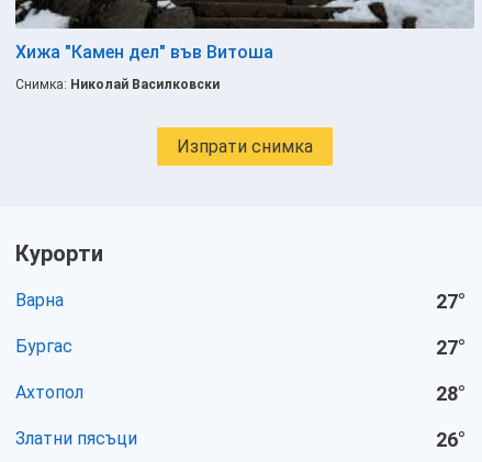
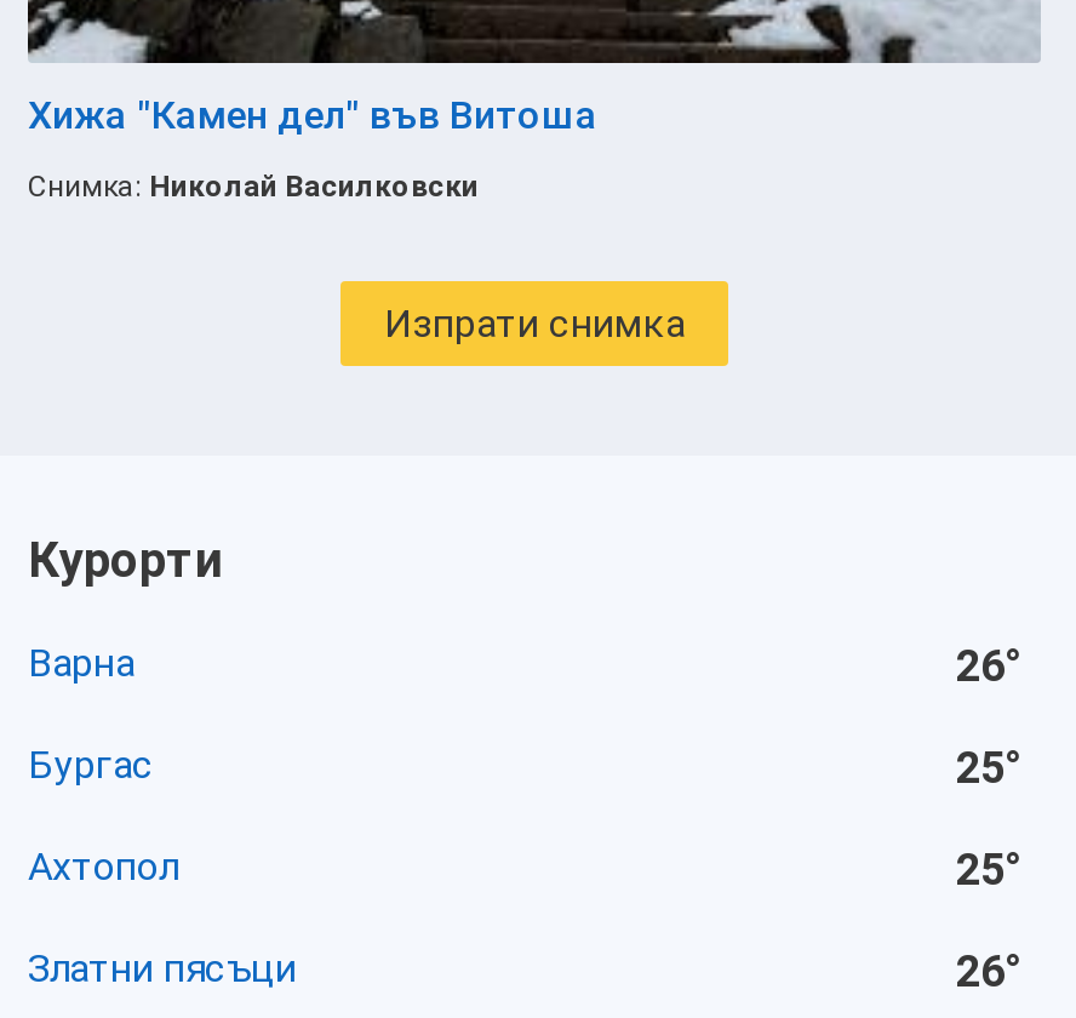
- 27°
+ 26°

- 27°
+ 25°

- 28°
+ 25°
